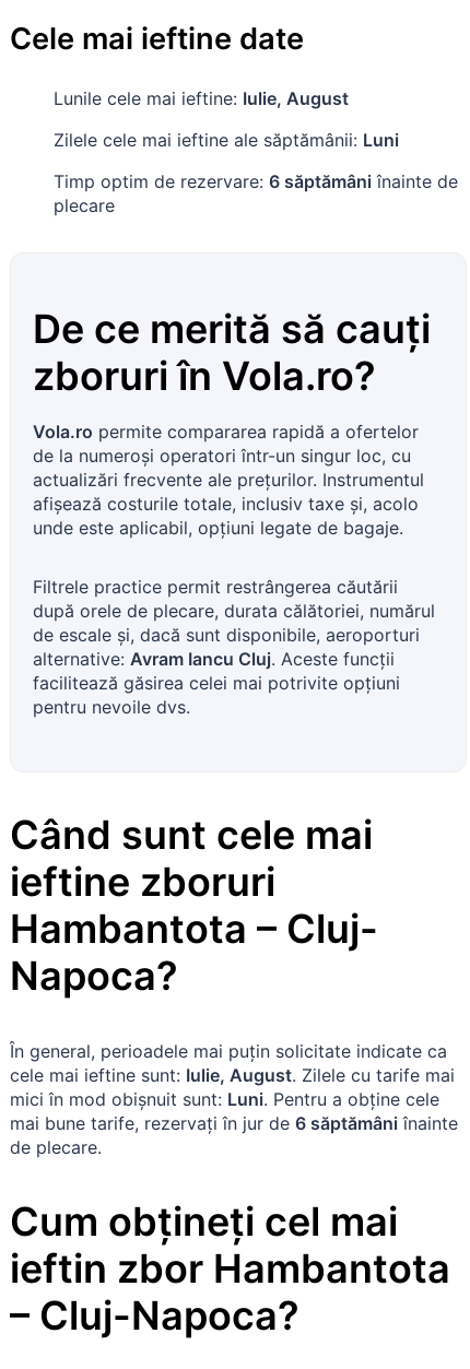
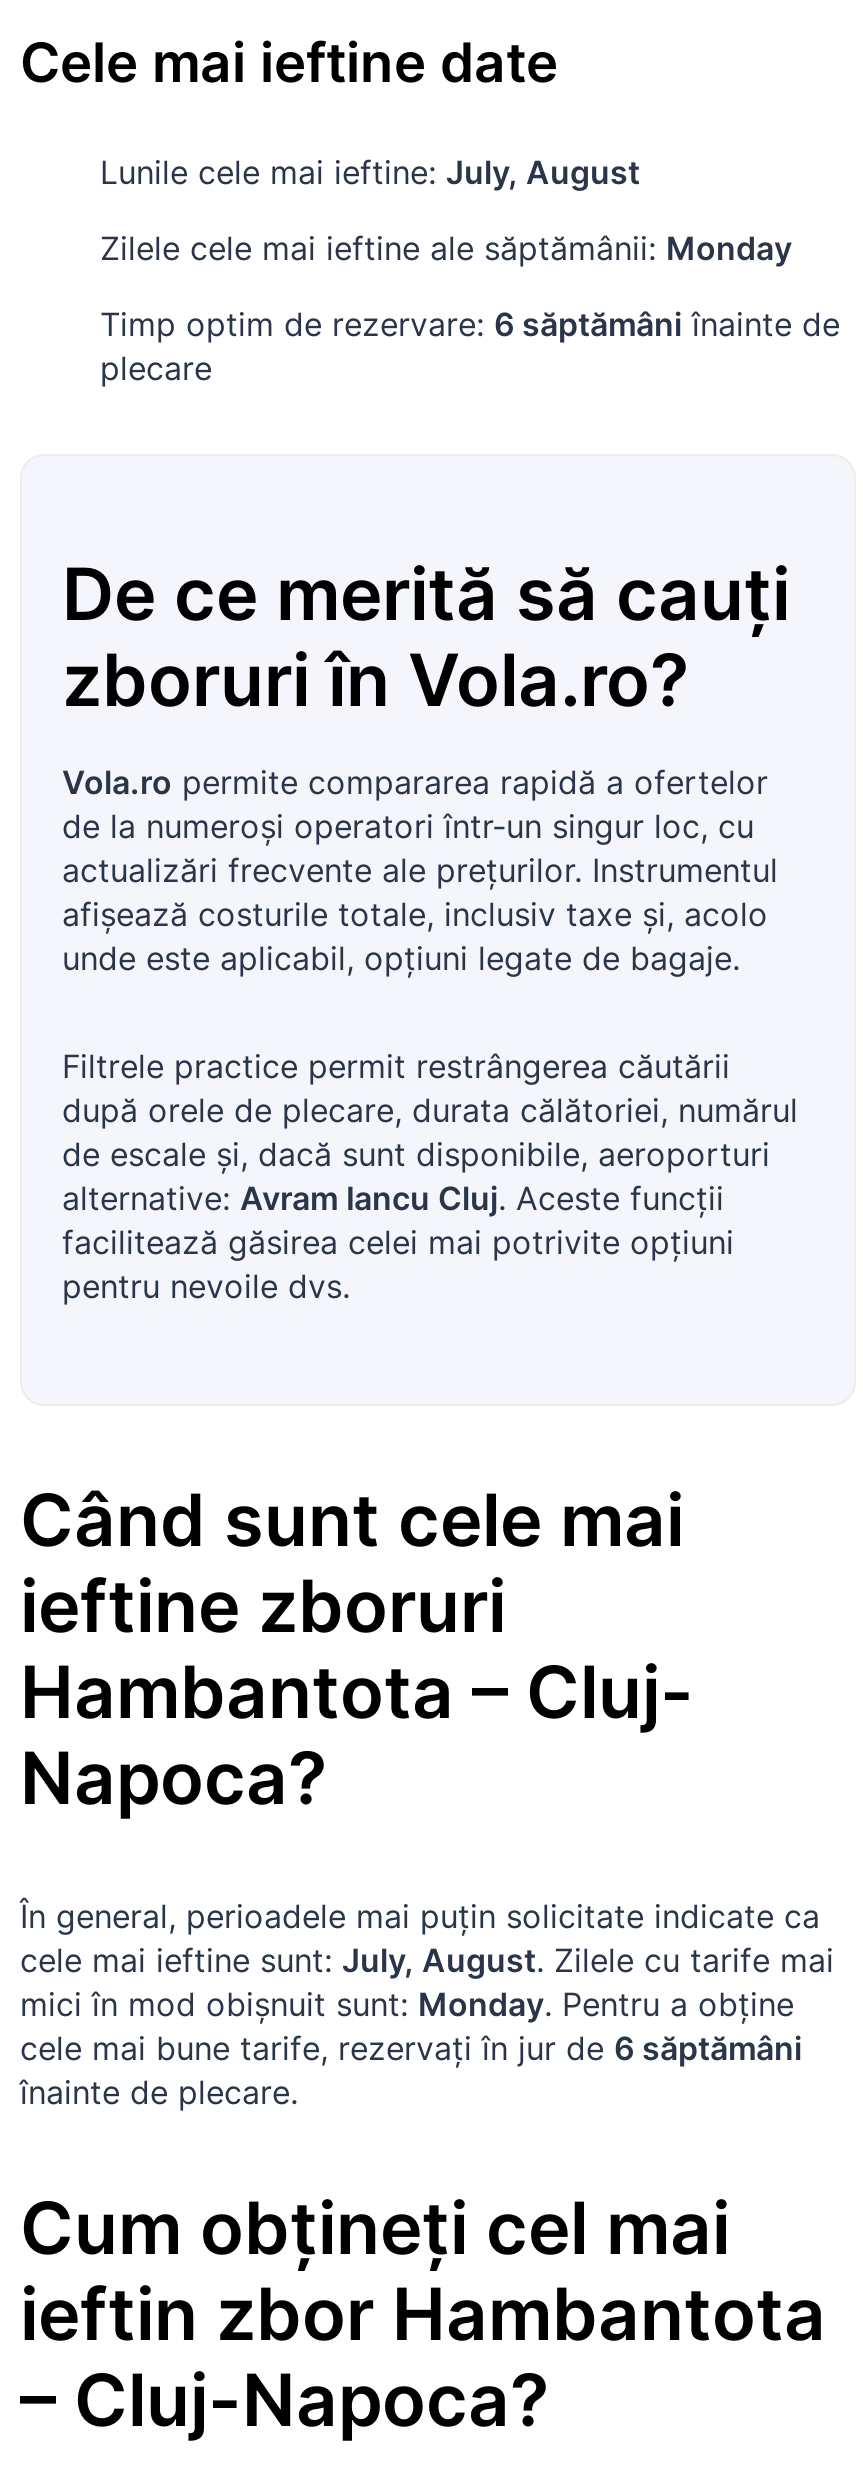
- Lunile cele mai ieftine: Iulie, August
+ Lunile cele mai ieftine: July, August

- Zilele cele mai ieftine ale săptămânii: Luni
+ Zilele cele mai ieftine ale săptămânii: Monday

- cele mai ieftine sunt: Iulie, August. Zilele cu tarife mai
- mici în mod obișnuit sunt: Luni. Pentru a obține cele
- mai bune tarife, rezervați în jur de 6 săptămâni înainte
- de plecare.
+ cele mai ieftine sunt: July, August. Zilele cu tarife mai
+ mici în mod obișnuit sunt: Monday. Pentru a obține
+ cele mai bune tarife, rezervați în jur de 6 săptămâni
+ înainte de plecare.
